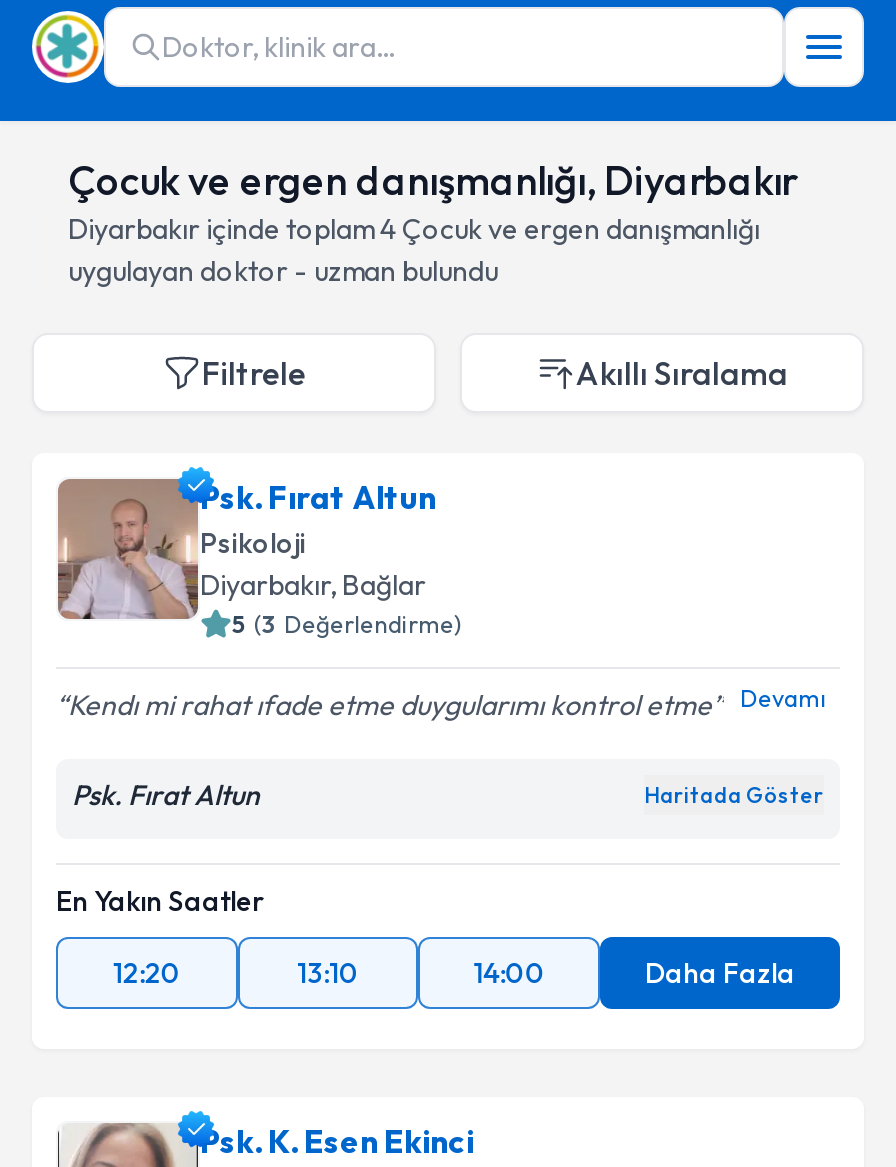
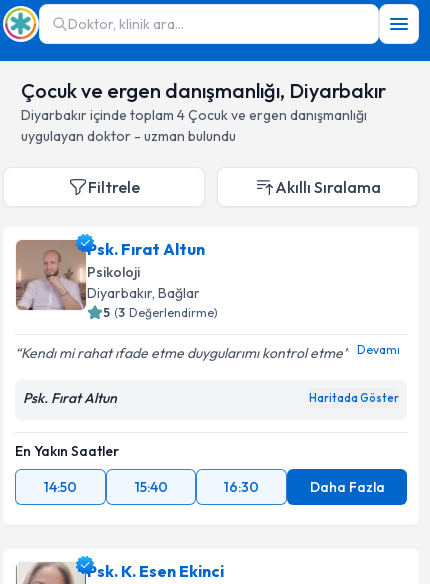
- 12:20
+ 14:50

- 13:10
+ 15:40

- 14:00
+ 16:30
